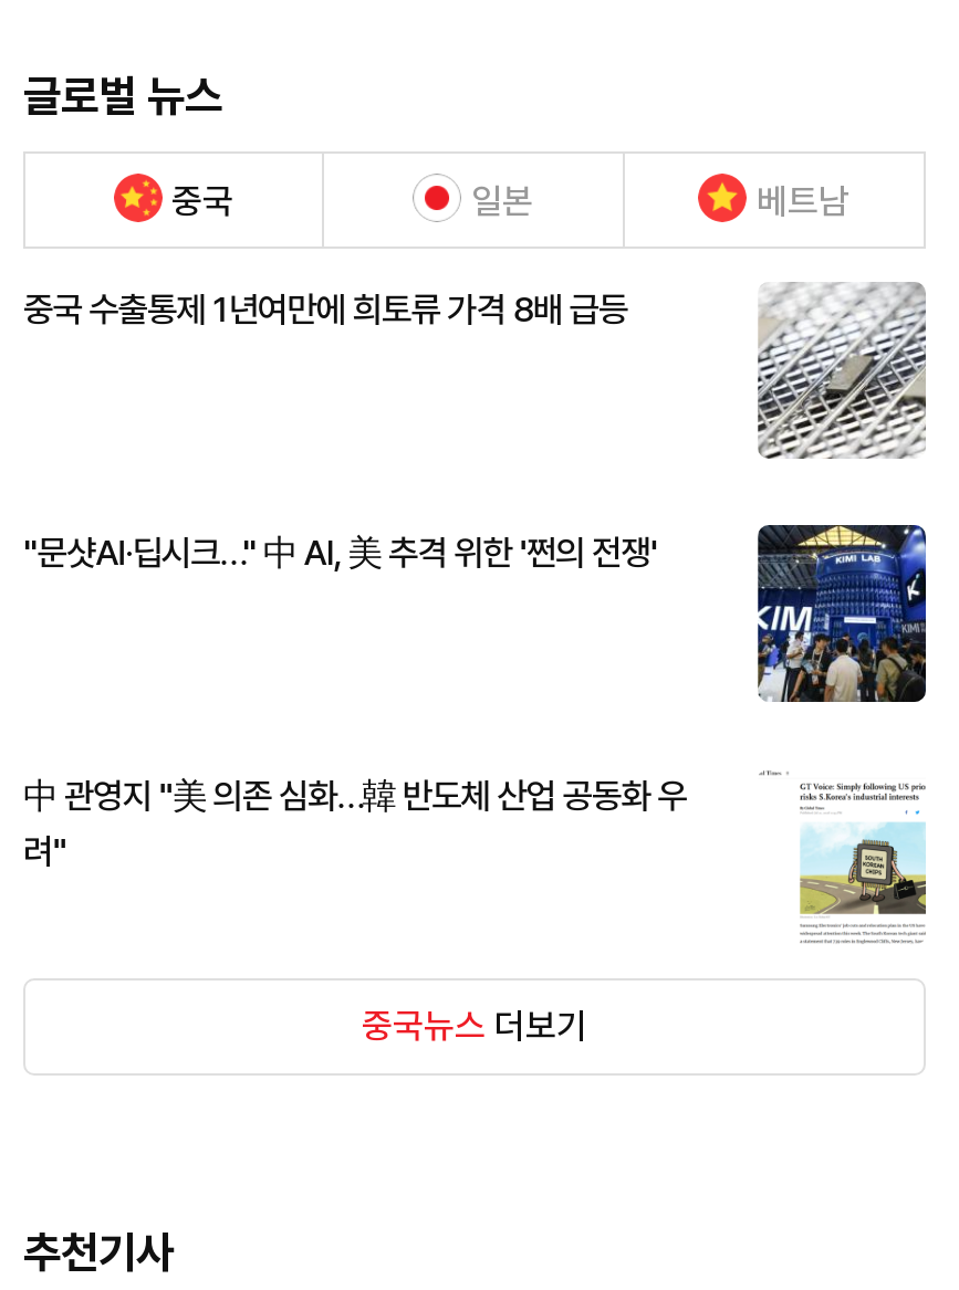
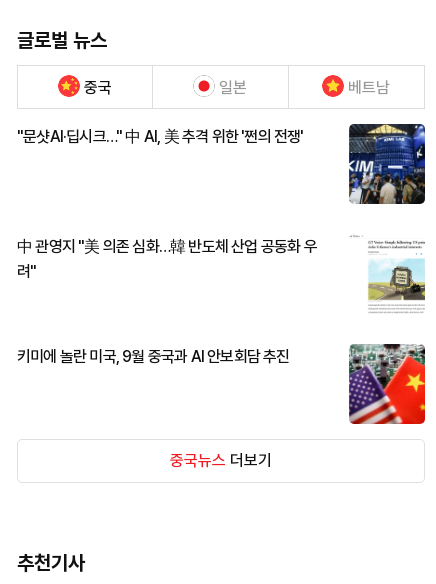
- 중국 수출통제 1년여만에 희토류 가격 8배 급등

- [image]

moved up: [image]

moved up: 中 관영지 "美 의존 심화…韓 반도체 산업 공동화 우 | 려"

+ 키미에 놀란 미국, 9월 중국과 AI 안보회담 추진

+ [image]
